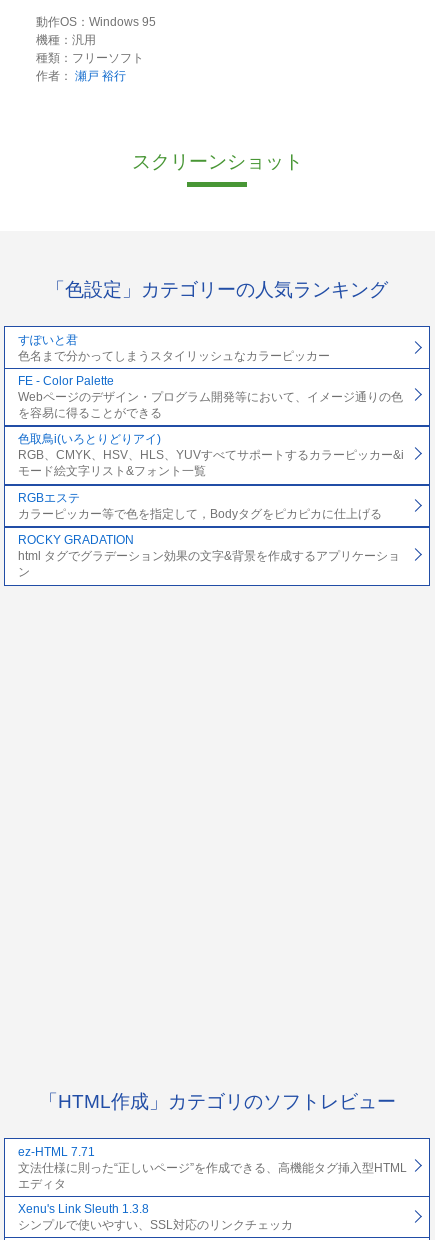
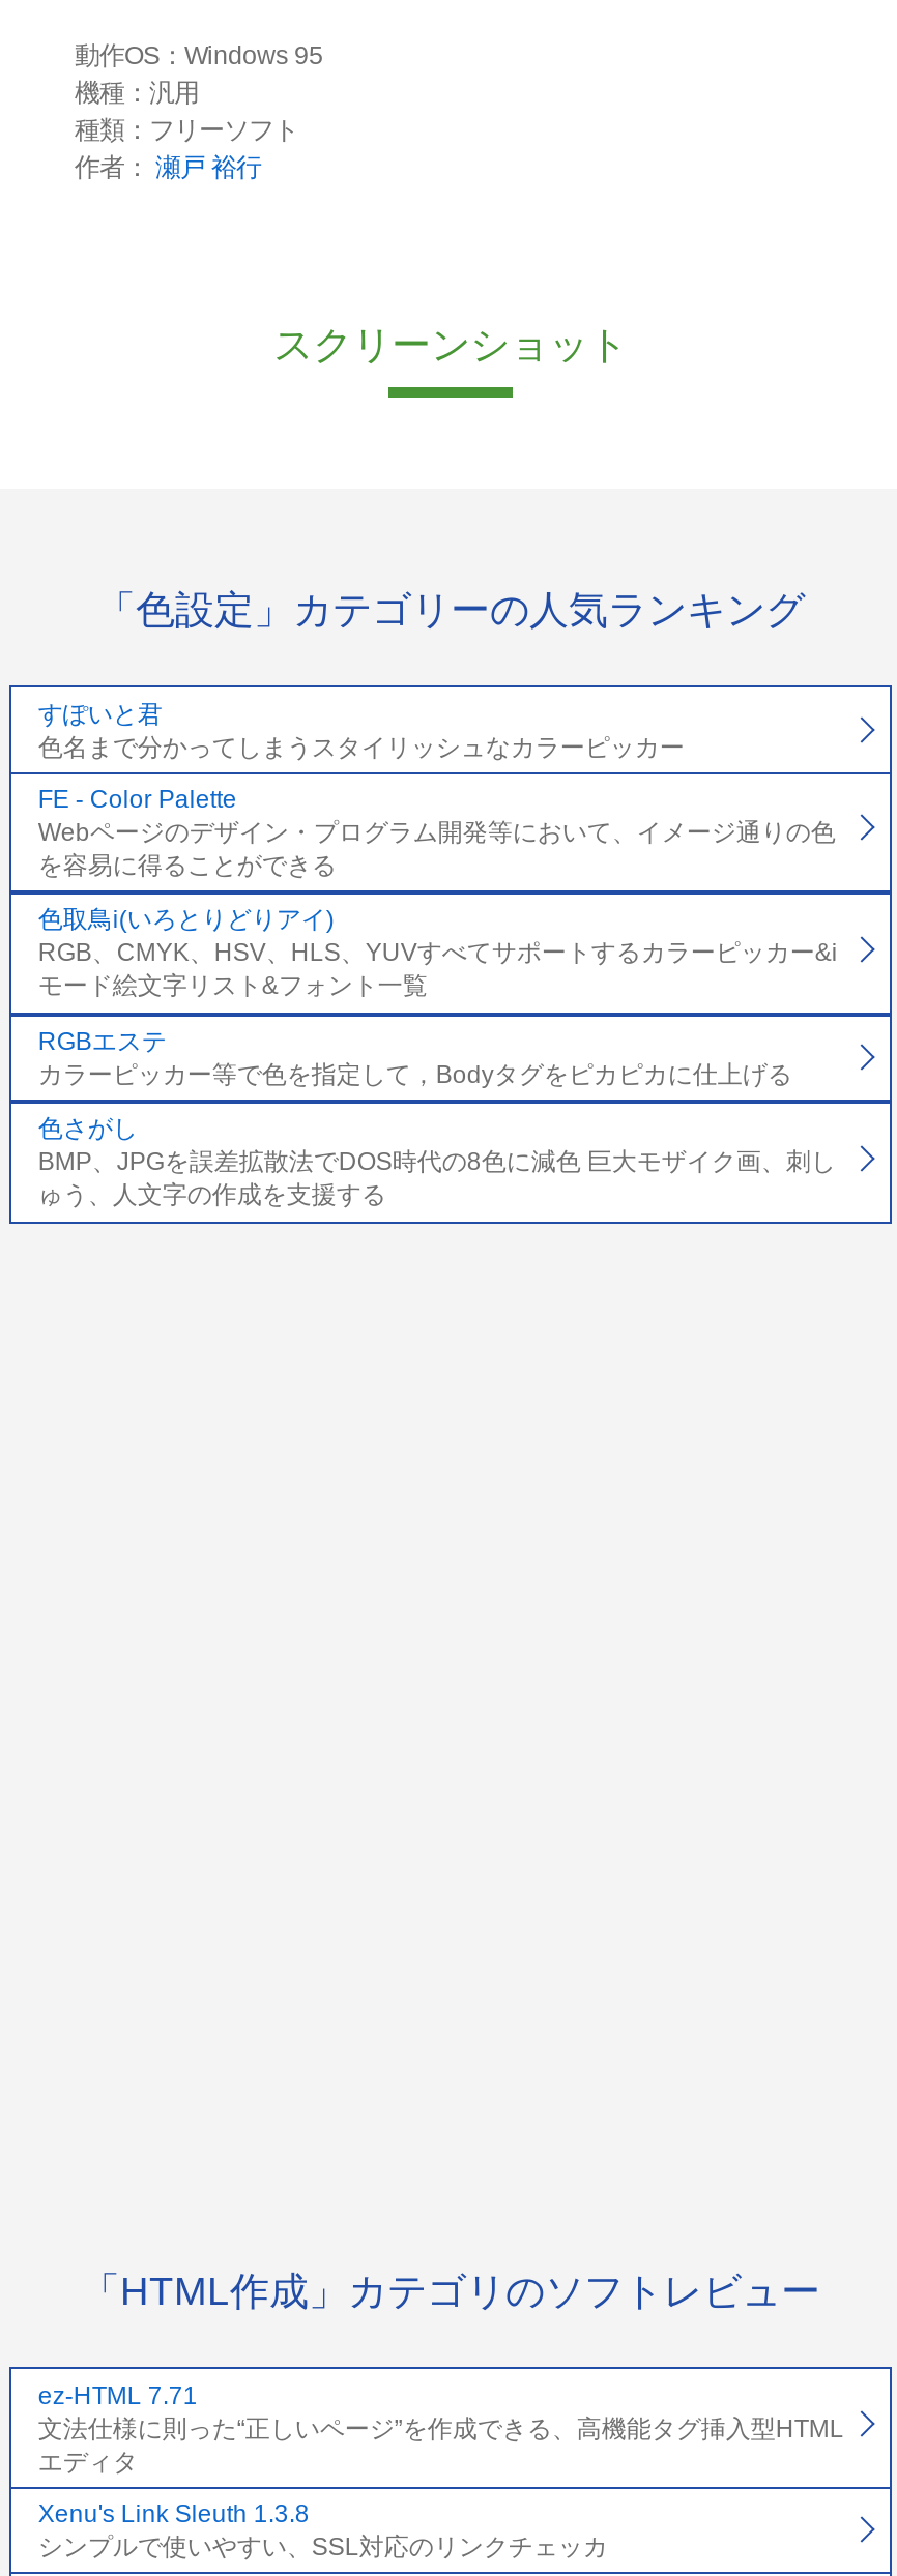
- ROCKY GRADATION
- html タグでグラデーション効果の文字&背景を作成するアプリケーショ
- ン
+ 色さがし
+ BMP、JPGを誤差拡散法でDOS時代の8色に減色 巨大モザイク画、刺し
+ ゅう、人文字の作成を支援する
